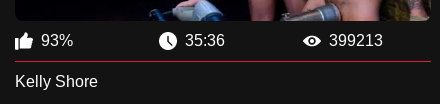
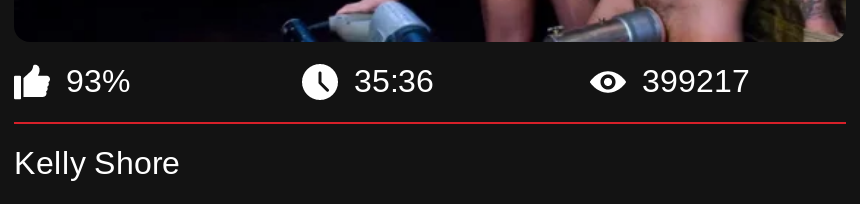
- 399213
+ 399217
